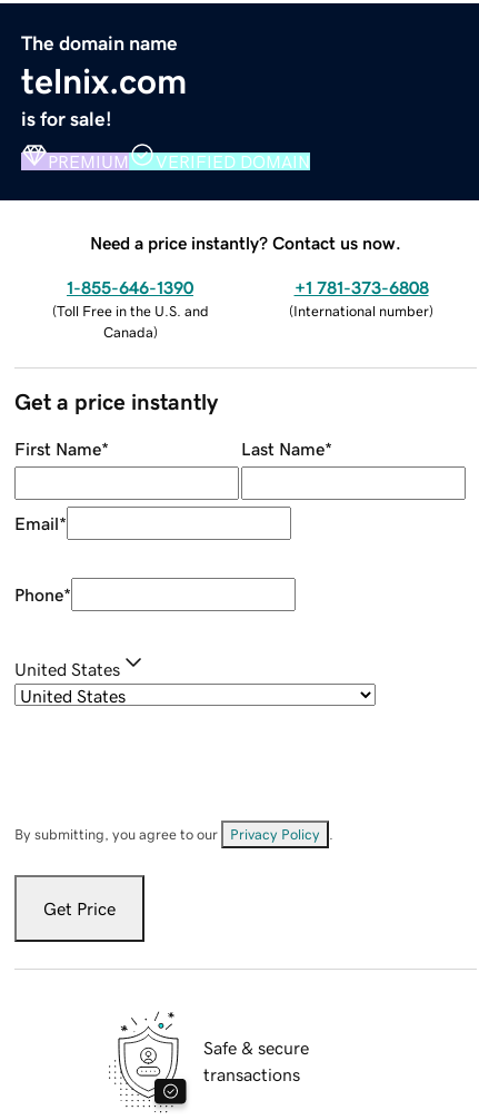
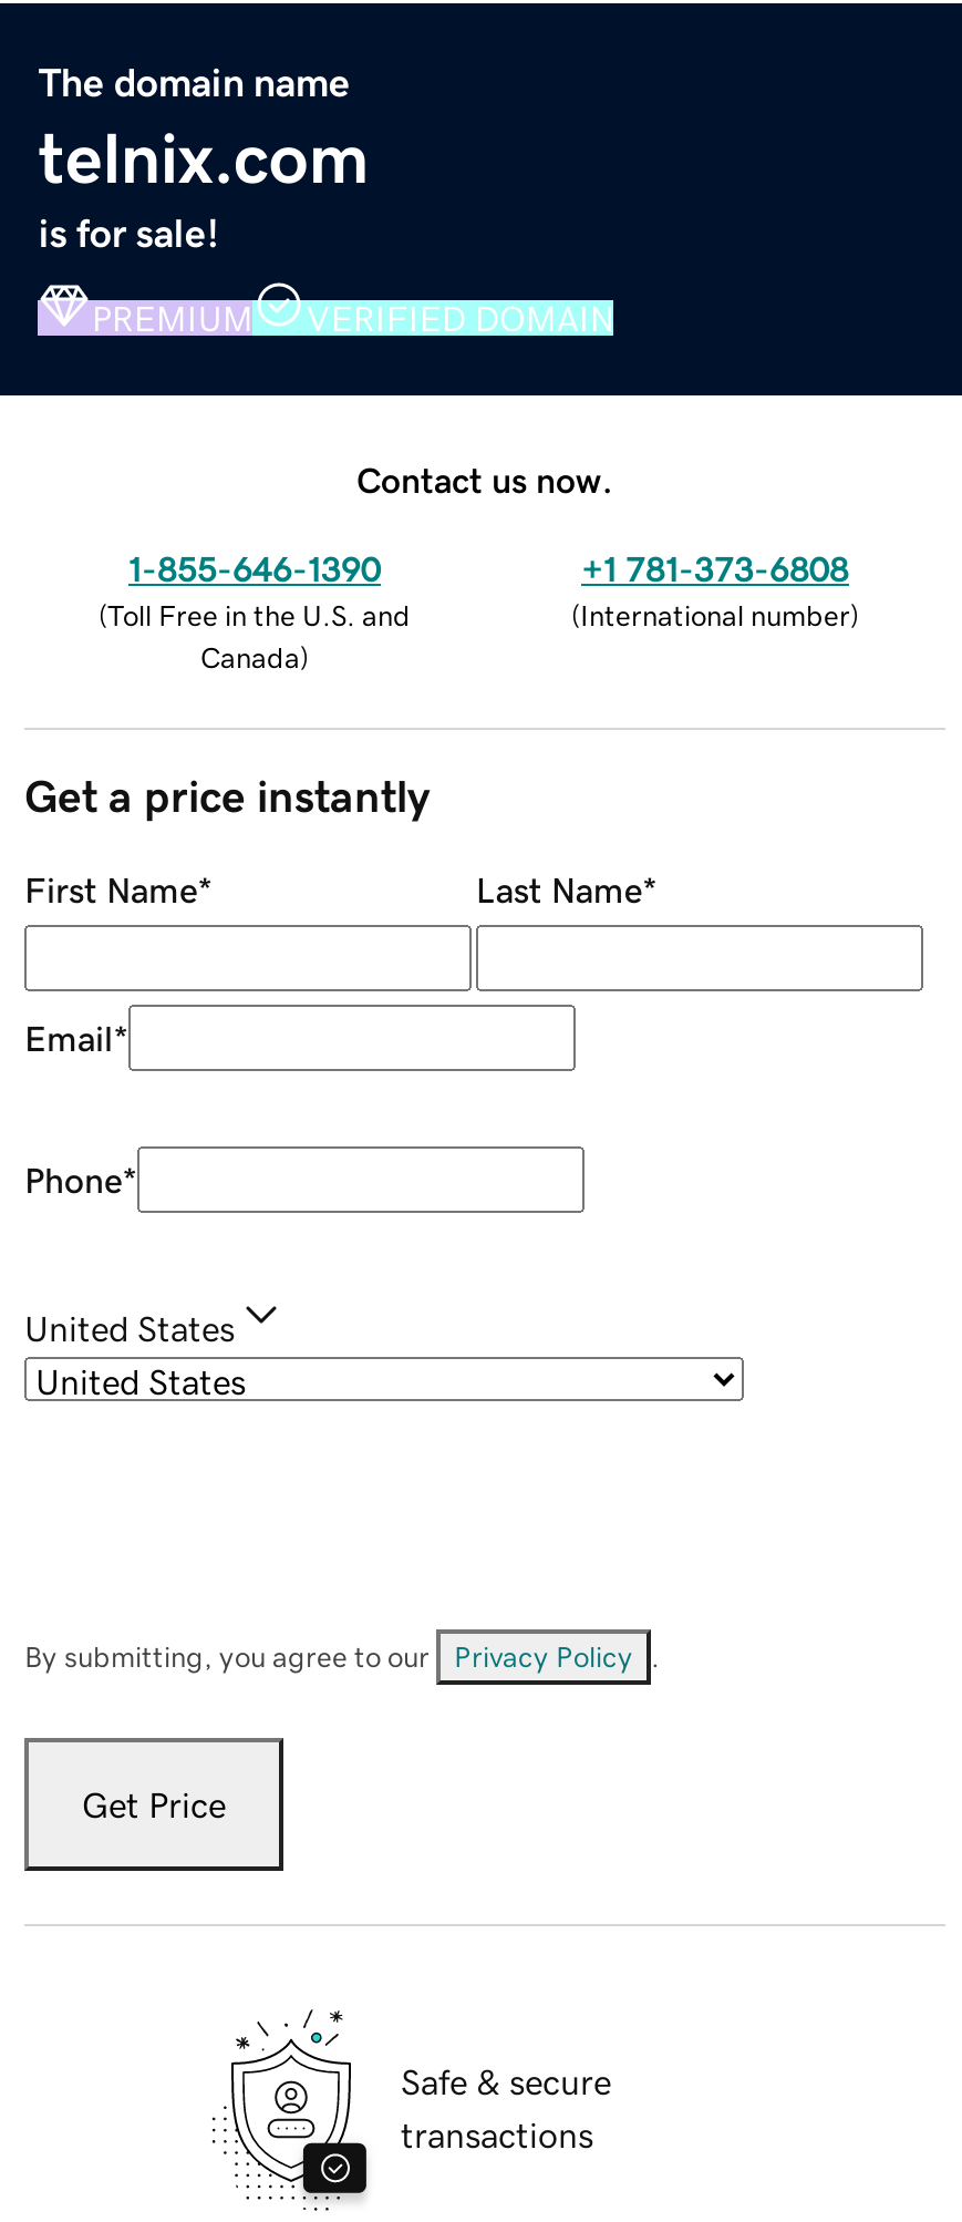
- Need a price instantly? Contact us now.
+ Contact us now.
